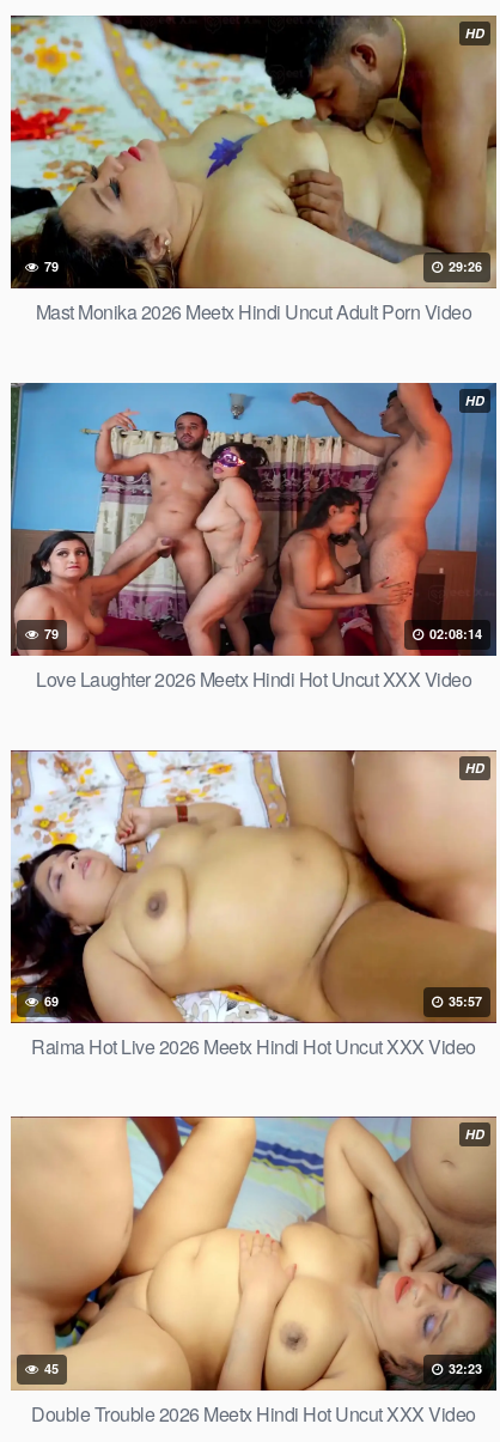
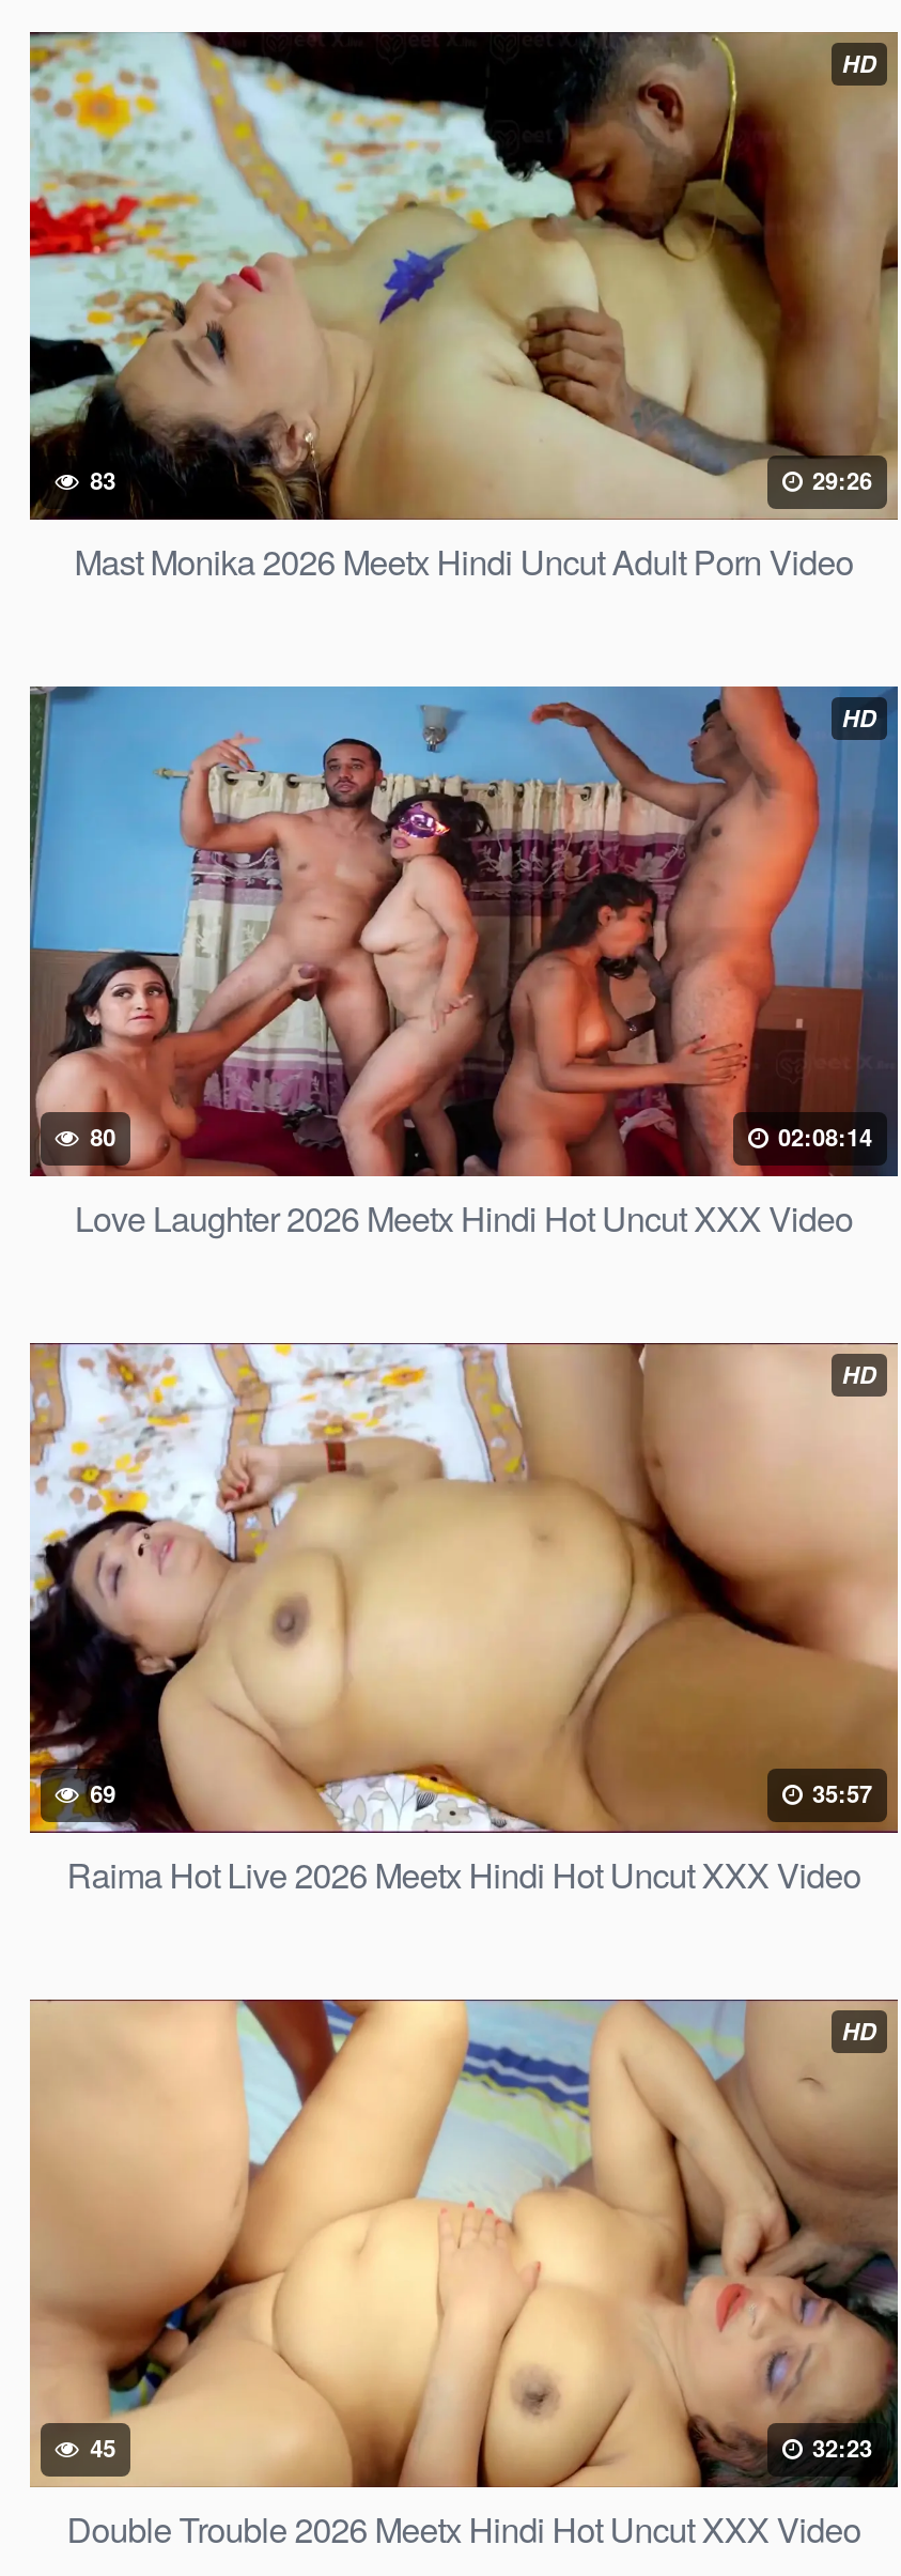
- 79
+ 83

- 79
+ 80
